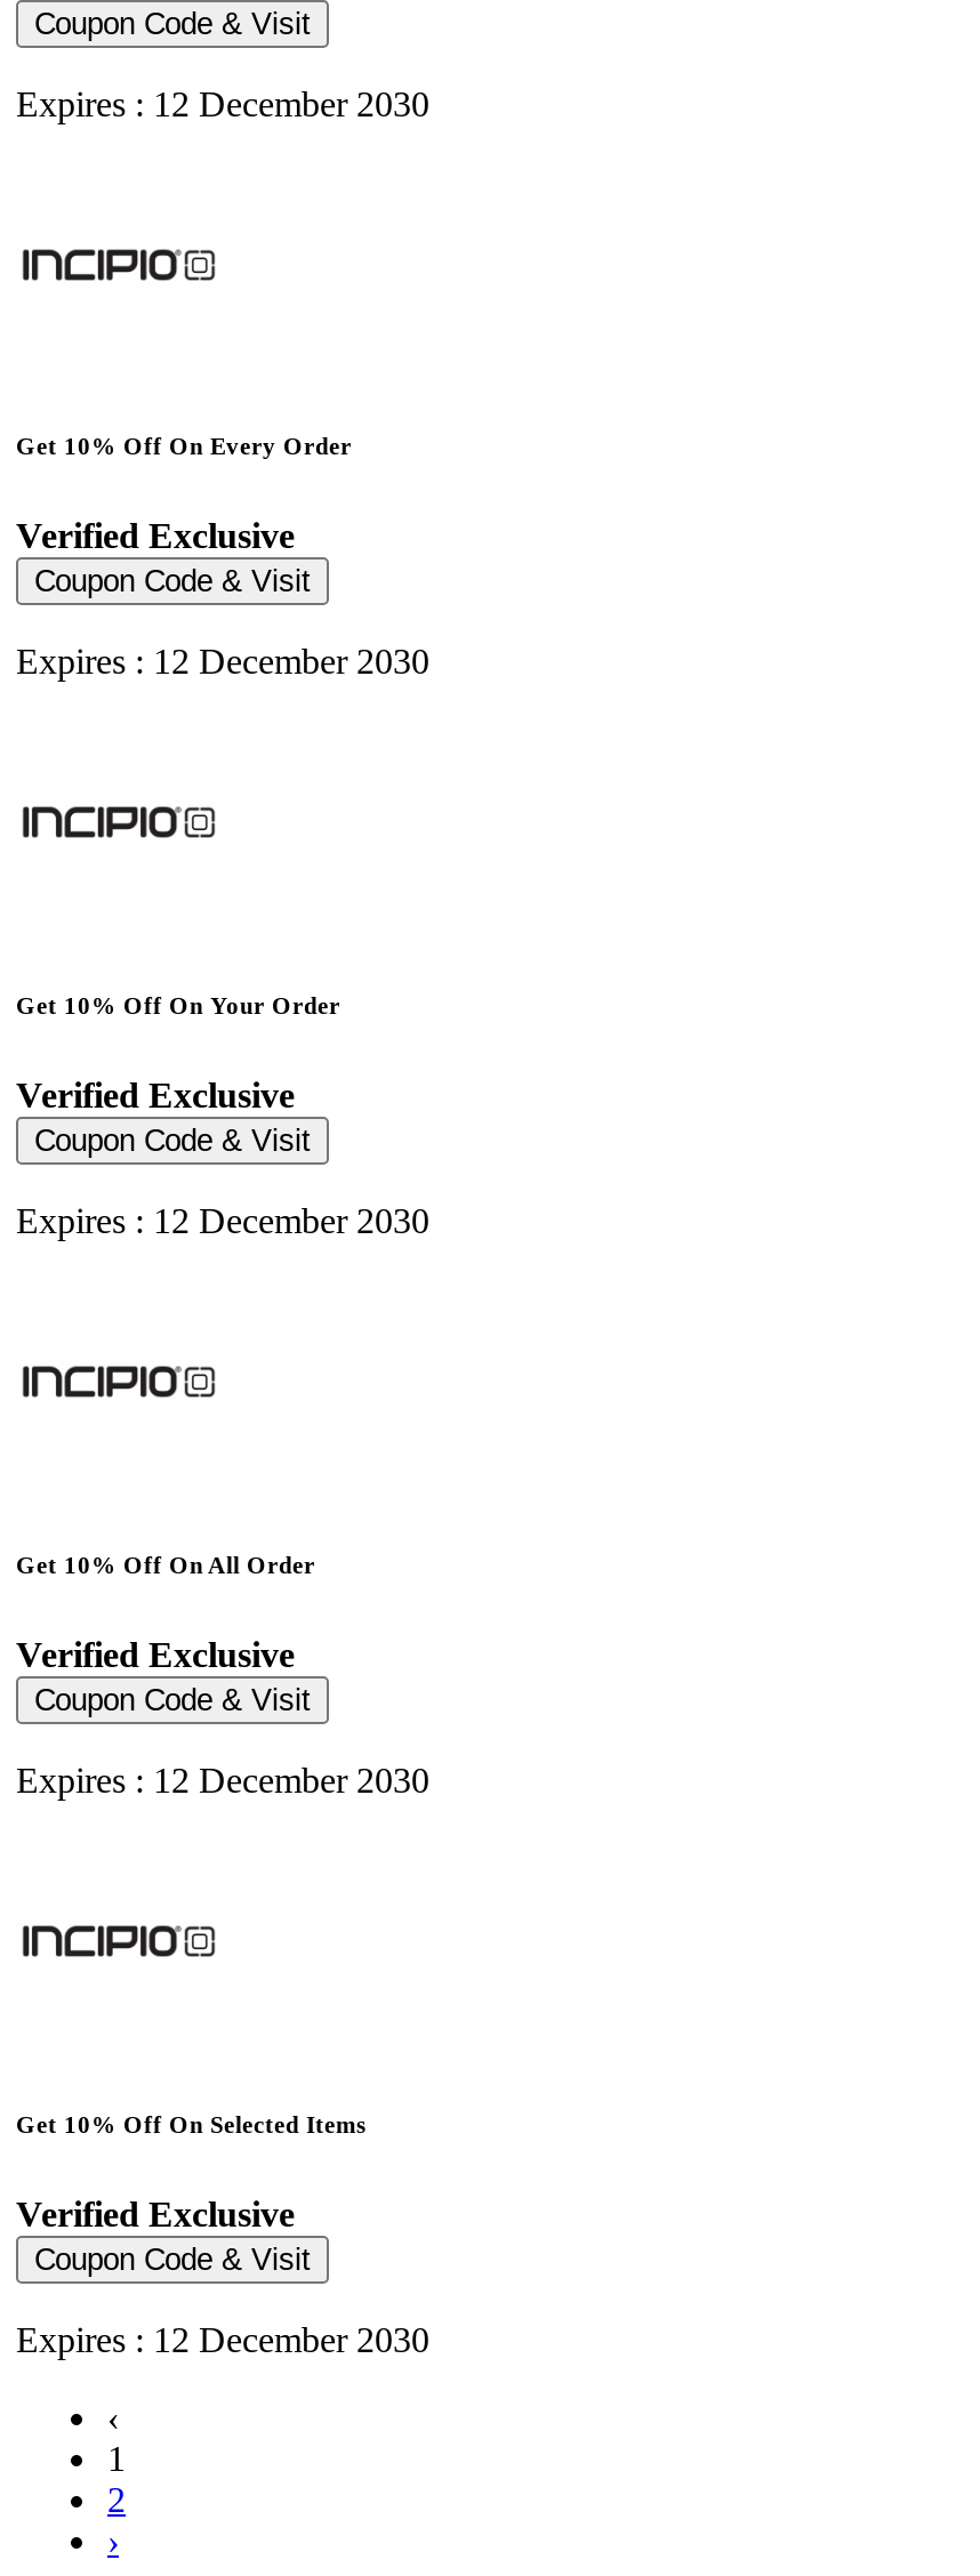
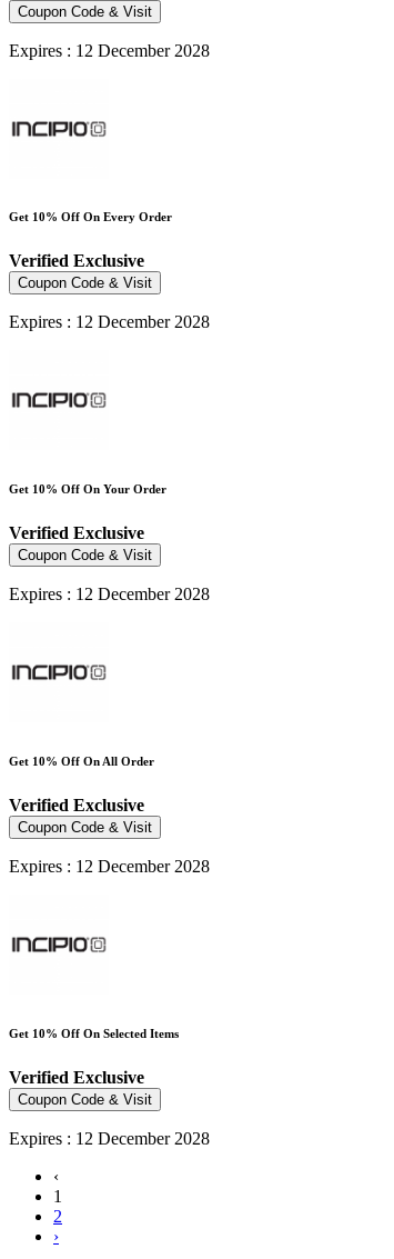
- Expires : 12 December 2030
+ Expires : 12 December 2028

- Expires : 12 December 2030
+ Expires : 12 December 2028

- Expires : 12 December 2030
+ Expires : 12 December 2028

- Expires : 12 December 2030
+ Expires : 12 December 2028

- Expires : 12 December 2030
+ Expires : 12 December 2028
